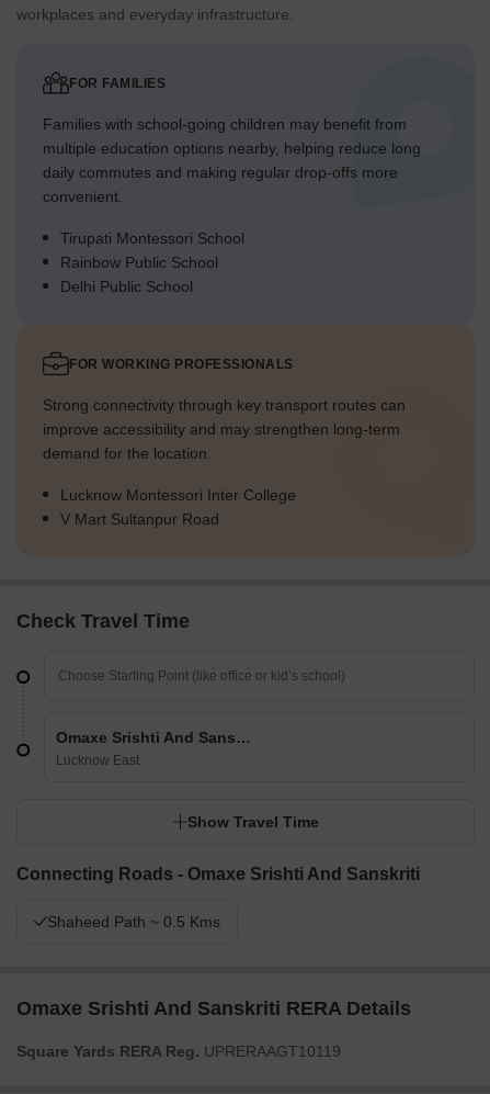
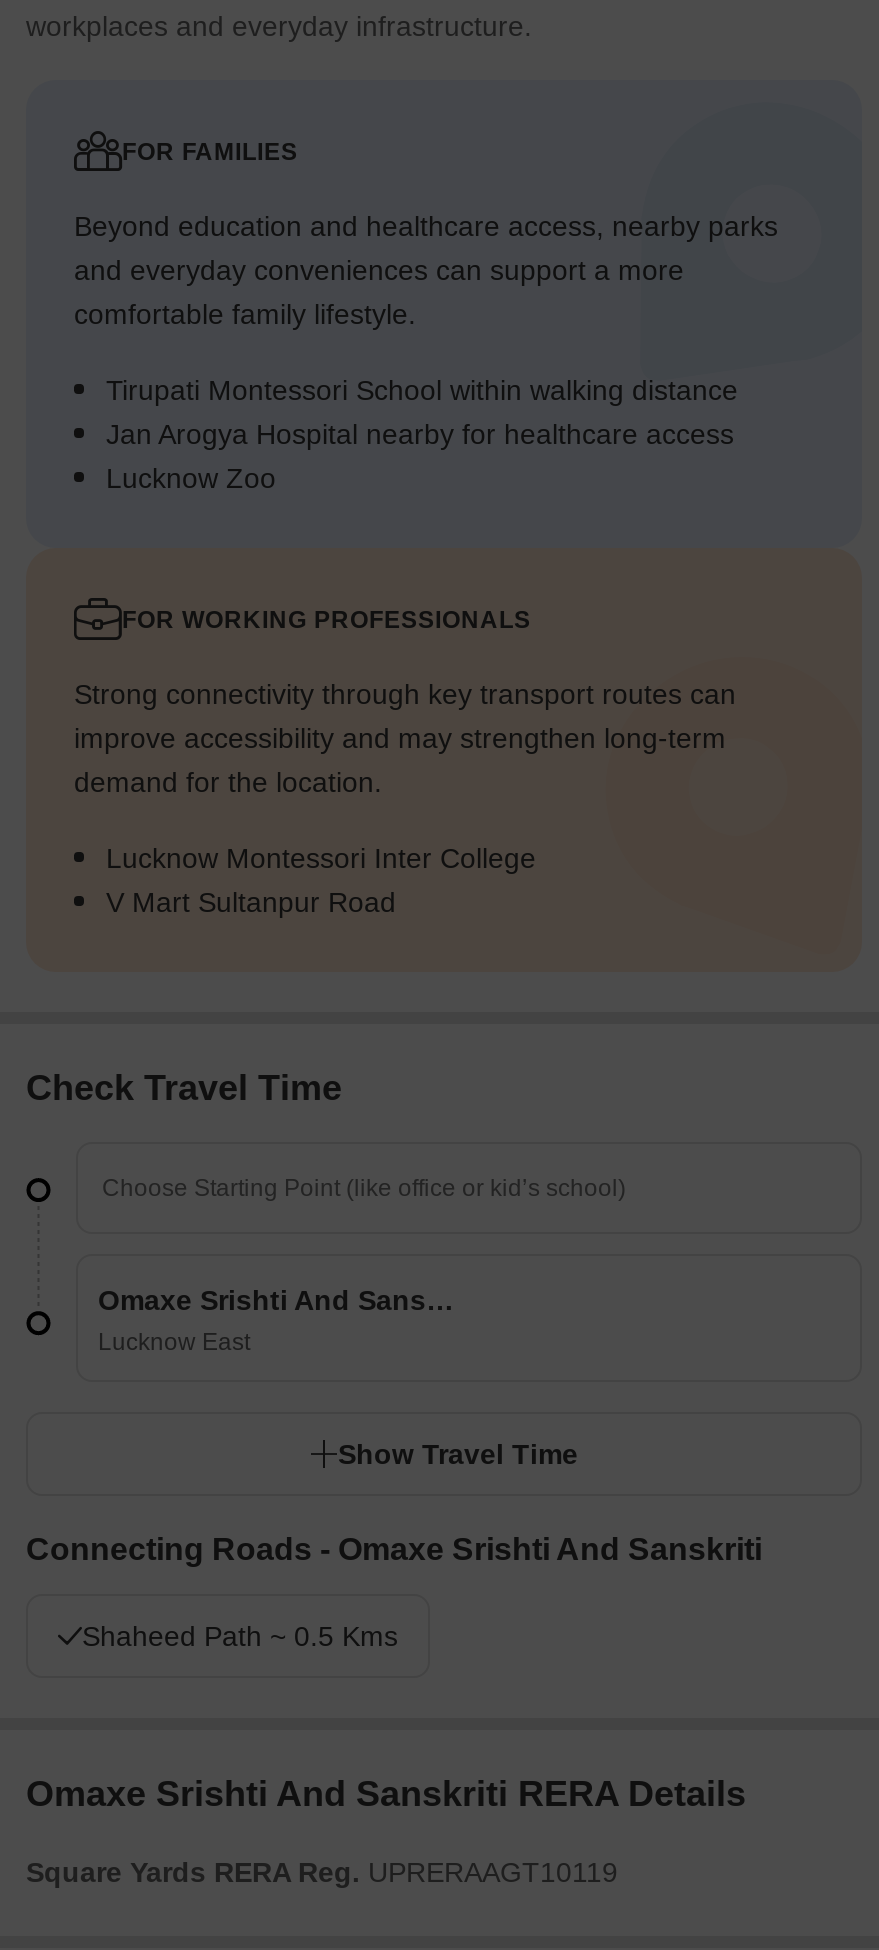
- Families with school-going children may benefit from
- multiple education options nearby, helping reduce long
- daily commutes and making regular drop-offs more
- convenient.
+ Beyond education and healthcare access, nearby parks
+ and everyday conveniences can support a more
+ comfortable family lifestyle.

- Tirupati Montessori School
- Rainbow Public School
- Delhi Public School
+ Tirupati Montessori School within walking distance
+ Jan Arogya Hospital nearby for healthcare access
+ Lucknow Zoo
